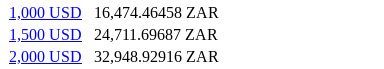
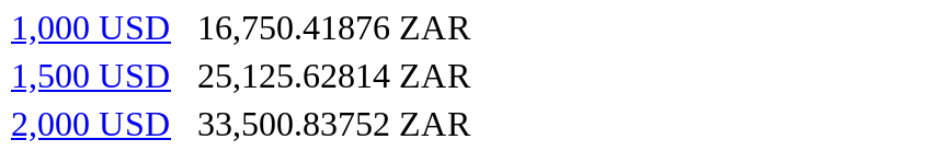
- 1,000 USD 16,474.46458 ZAR
+ 1,000 USD 16,750.41876 ZAR

- 1,500 USD 24,711.69687 ZAR
+ 1,500 USD 25,125.62814 ZAR

- 2,000 USD 32,948.92916 ZAR
+ 2,000 USD 33,500.83752 ZAR
